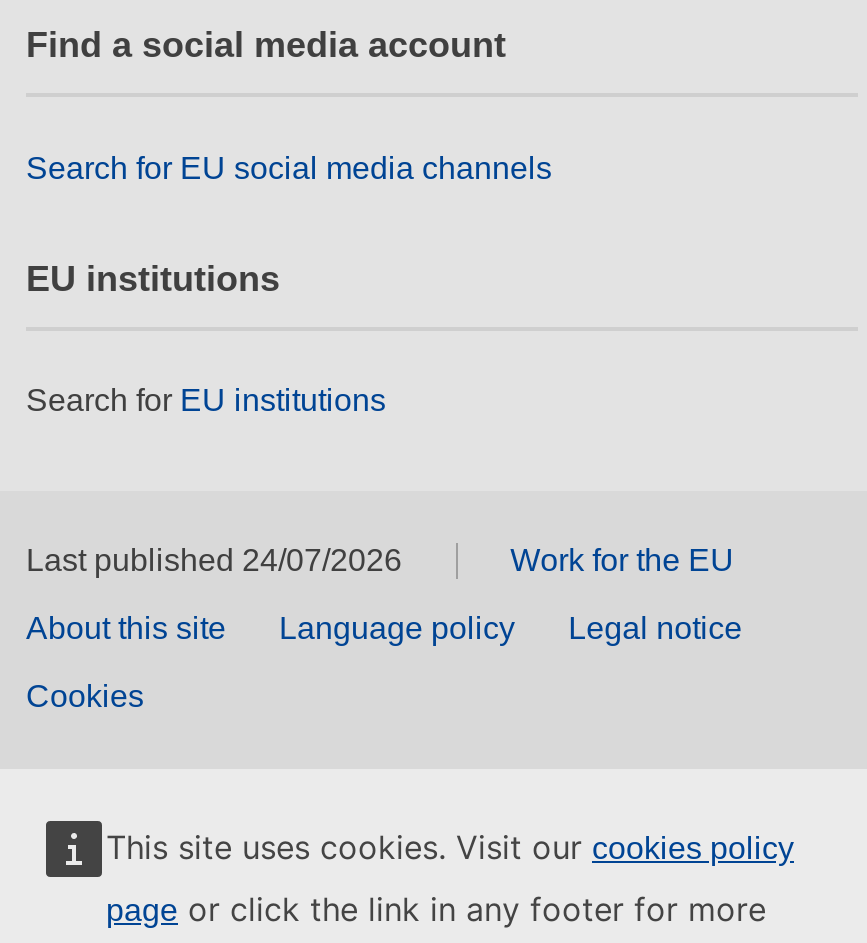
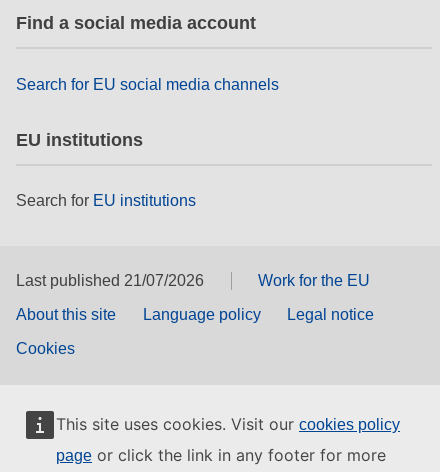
- Last published 24/07/2026
+ Last published 21/07/2026
